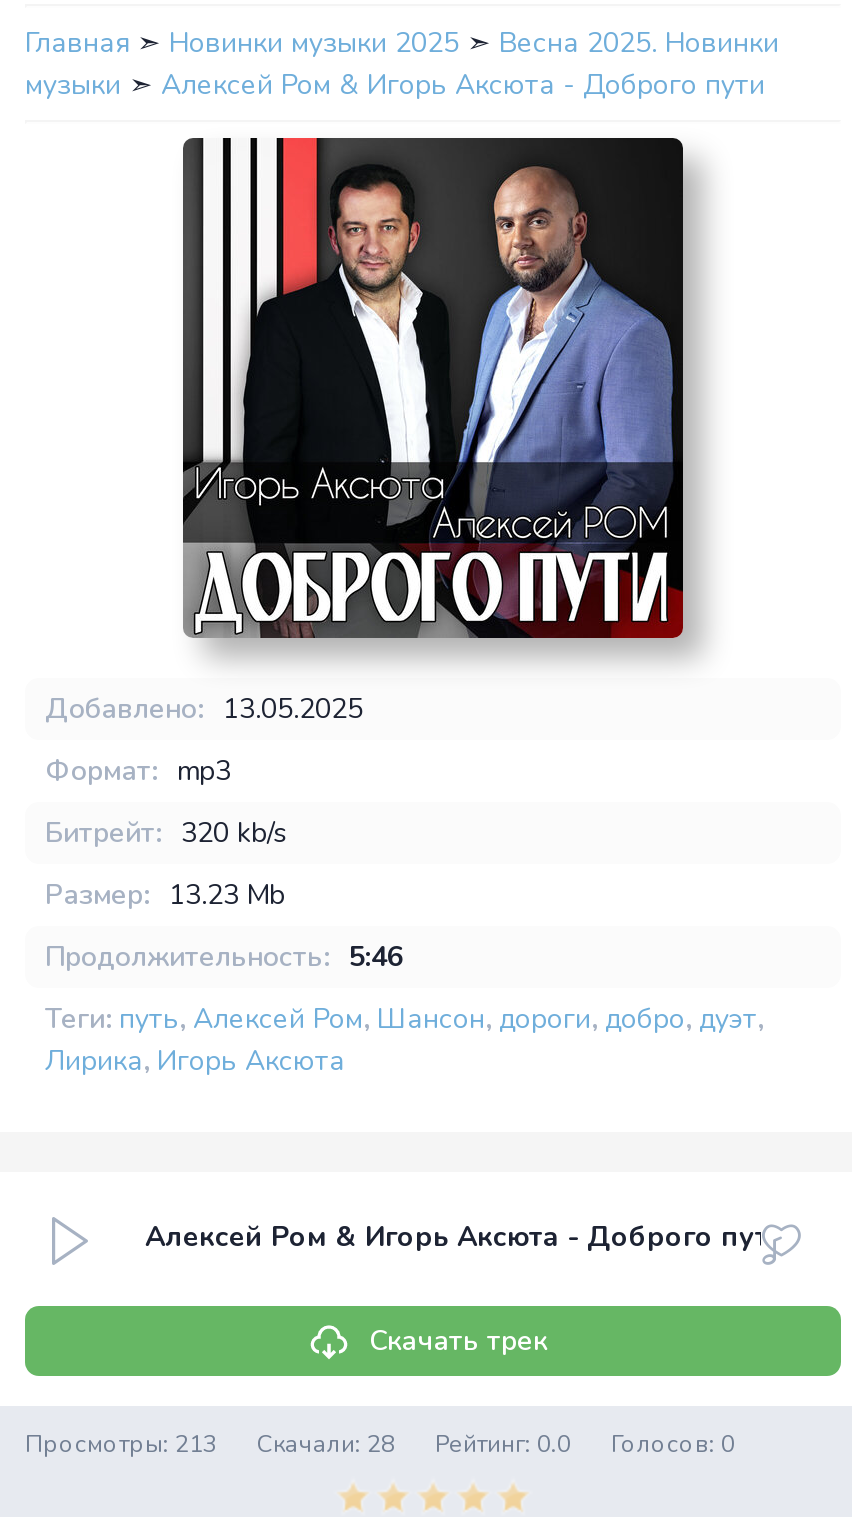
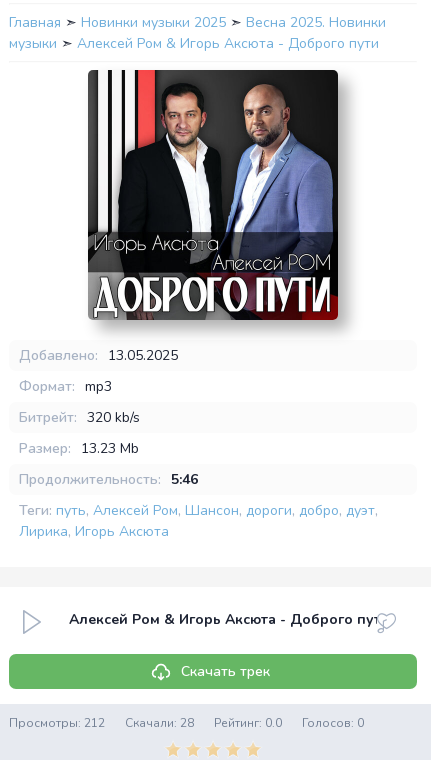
- Просмотры: 213 Скачали: 28 Рейтинг: 0.0 Голосов: 0
+ Просмотры: 212 Скачали: 28 Рейтинг: 0.0 Голосов: 0
